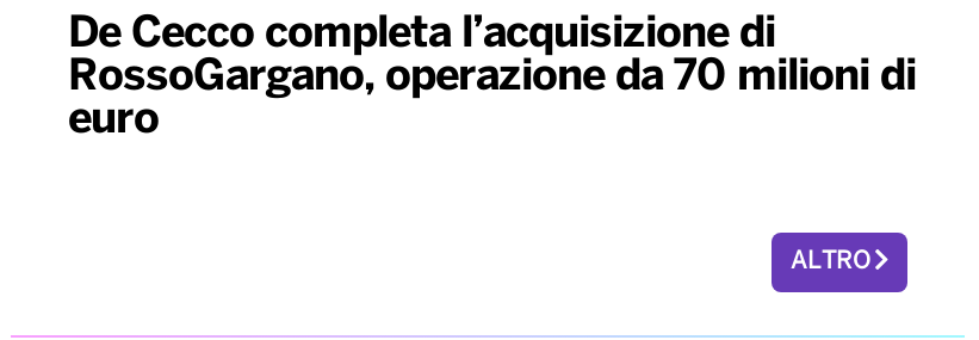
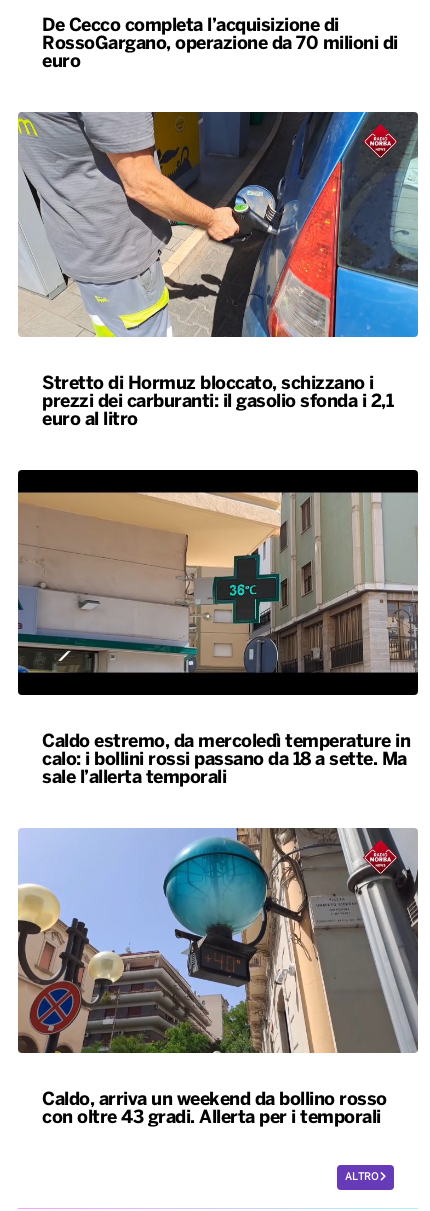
+ [image]
+ Stretto di Hormuz bloccato, schizzano i
+ prezzi dei carburanti: il gasolio sfonda i 2,1
+ euro al litro

+ [image]
+ Caldo estremo, da mercoledì temperature in
+ calo: i bollini rossi passano da 18 a sette. Ma
+ sale l’allerta temporali

+ [image]
+ Caldo, arriva un weekend da bollino rosso
+ con oltre 43 gradi. Allerta per i temporali
